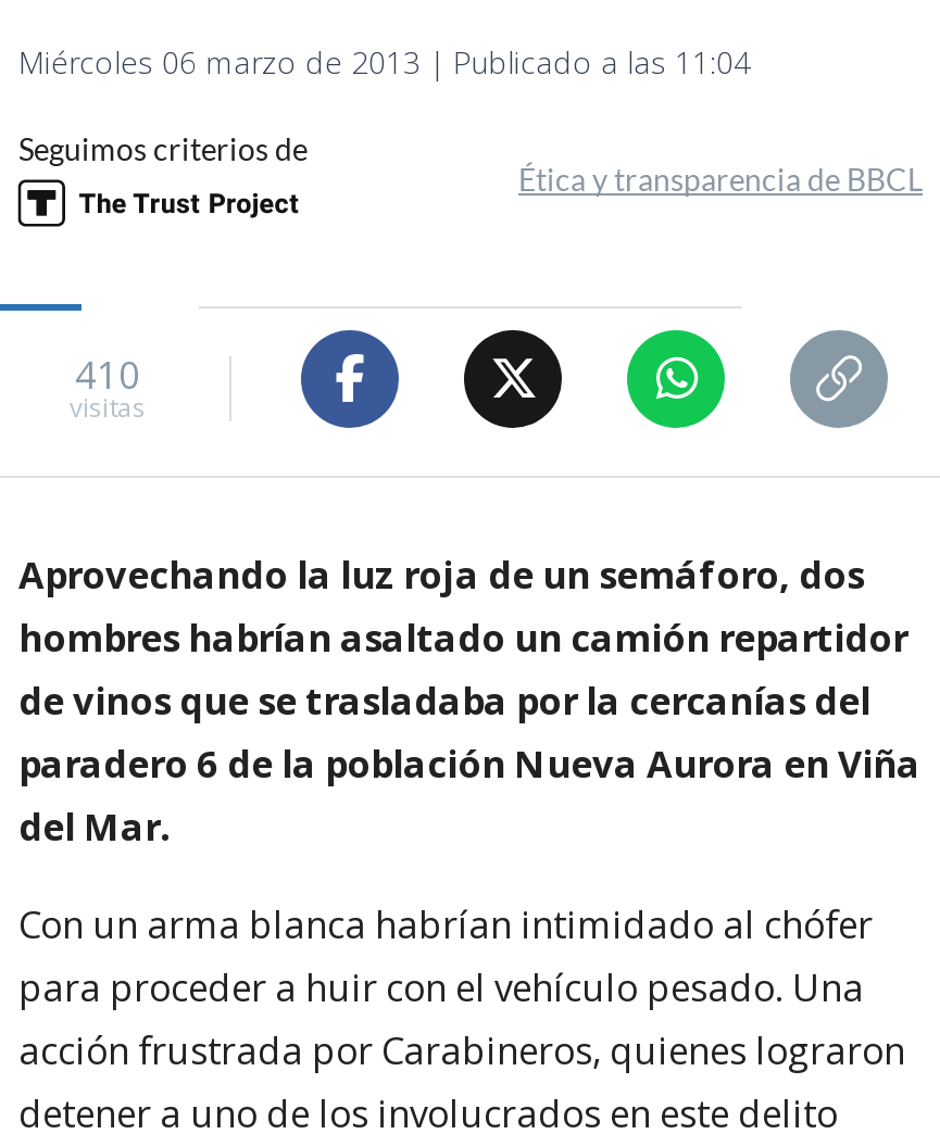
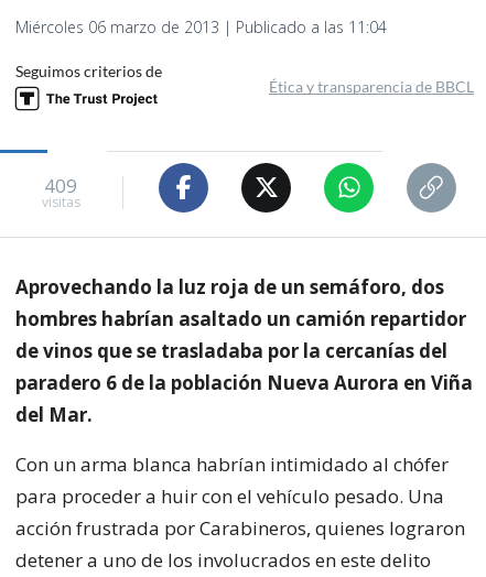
- 410
+ 409
